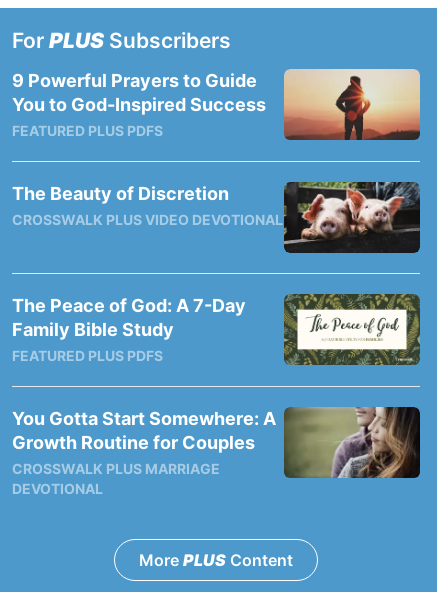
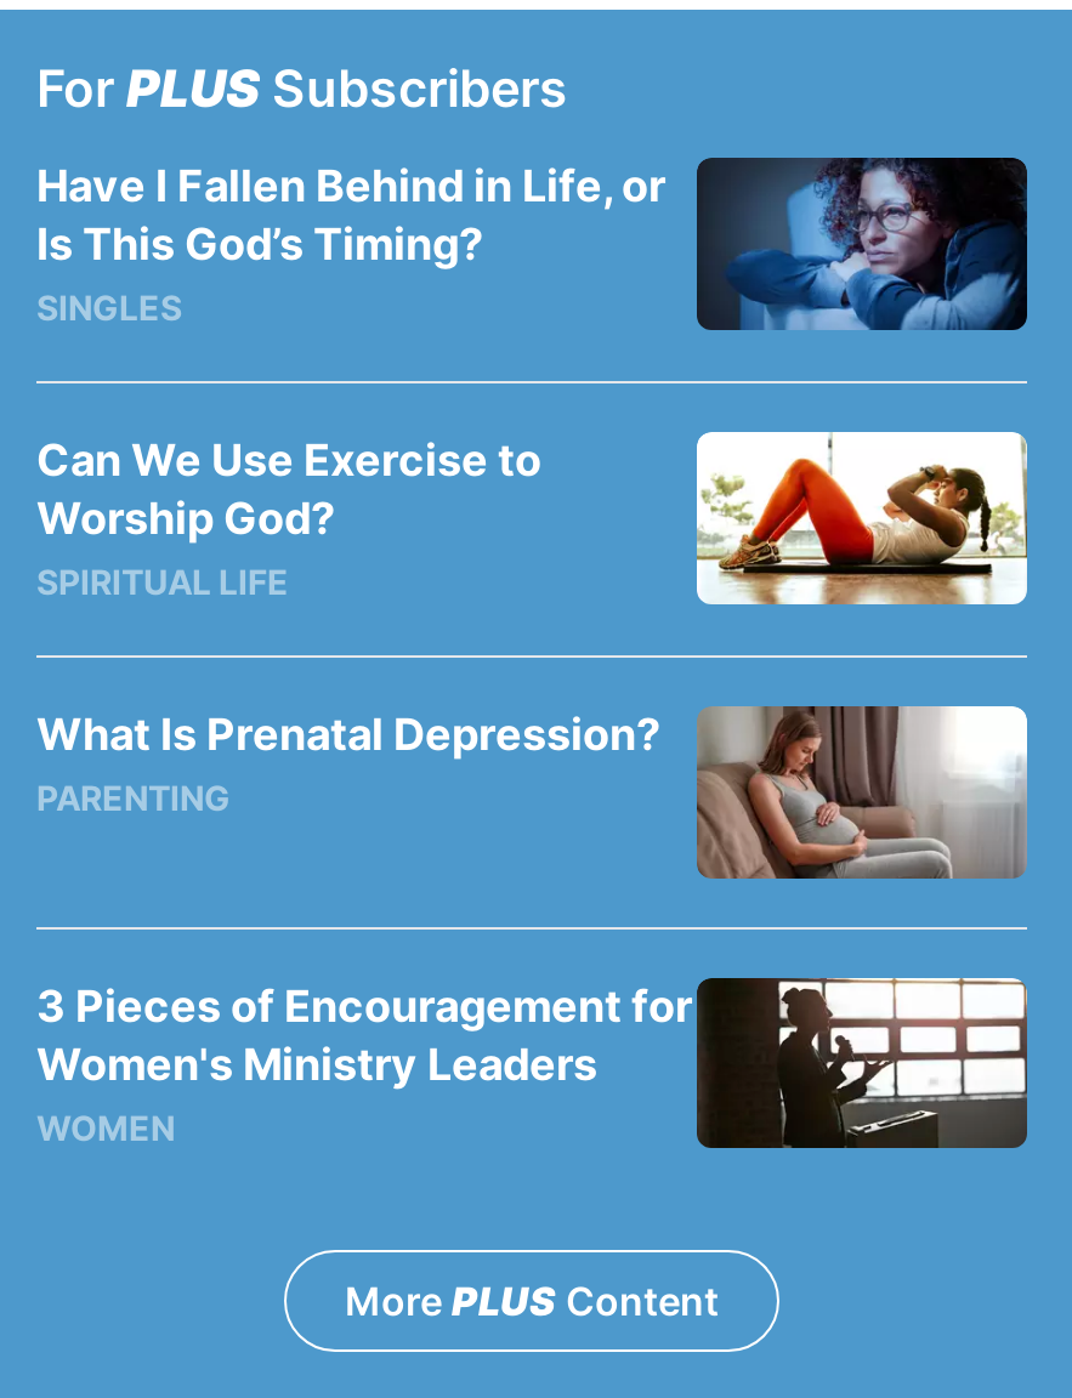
- [image]
- 9 Powerful Prayers to Guide
- You to God-Inspired Success
- FEATURED PLUS PDFS
+ [image]
+ Have I Fallen Behind in Life, or
+ Is This God’s Timing?
+ SINGLES

- The Beauty of Discretion
- CROSSWALK PLUS VIDEO DEVOTIONAL
+ Can We Use Exercise to
+ Worship God?
+ SPIRITUAL LIFE

- [image]
+ [image]

- [image]
- The Peace of God: A 7-Day
- Family Bible Study
- FEATURED PLUS PDFS
+ [image]
+ What Is Prenatal Depression?
+ PARENTING

- [image]
- You Gotta Start Somewhere: A
- Growth Routine for Couples
- CROSSWALK PLUS MARRIAGE
- DEVOTIONAL
+ [image]
+ 3 Pieces of Encouragement for
+ Women's Ministry Leaders
+ WOMEN
